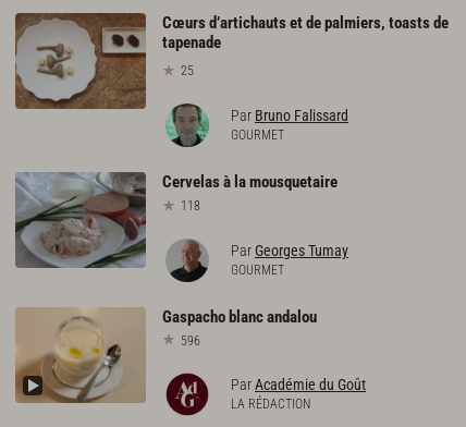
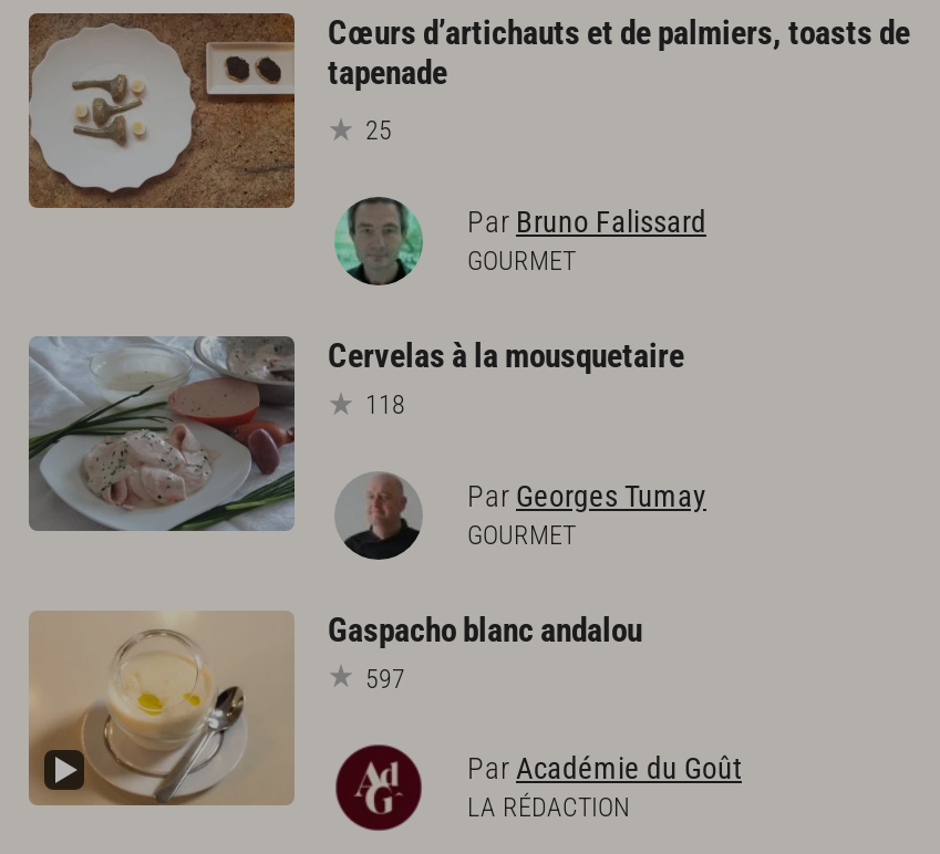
- 596
+ 597
